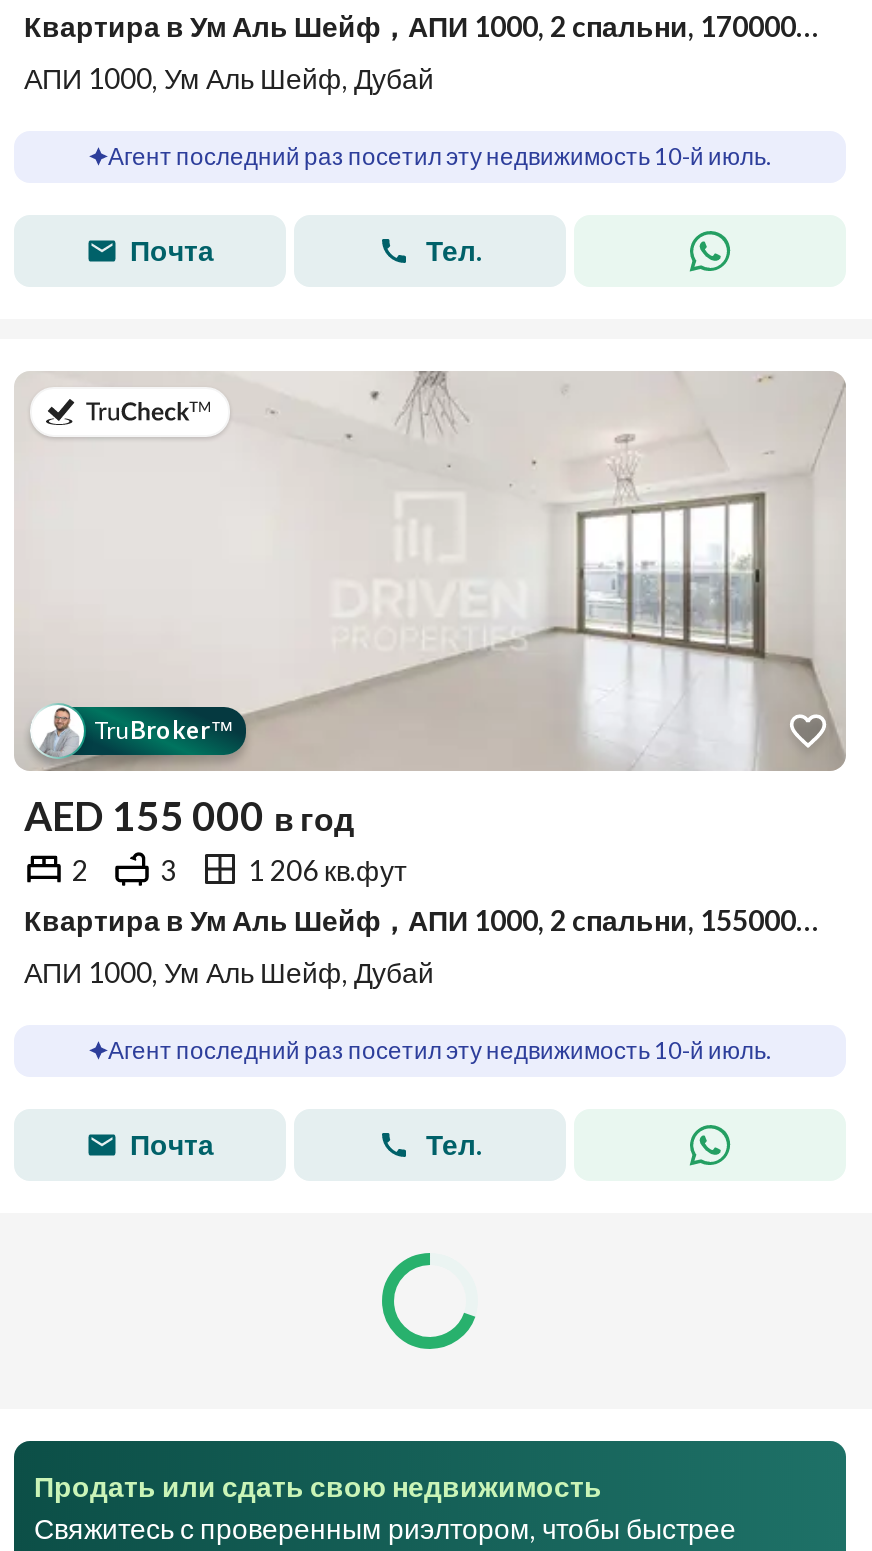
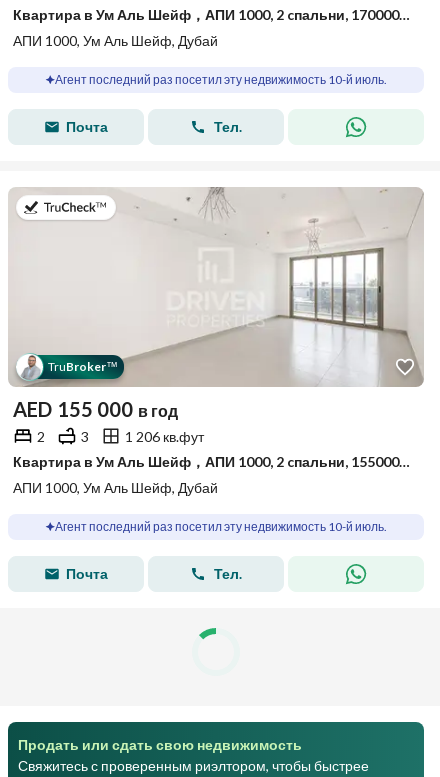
- [image]
